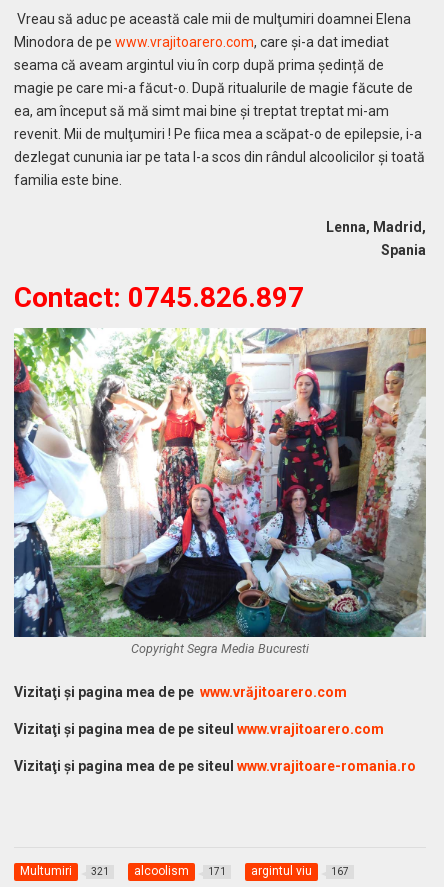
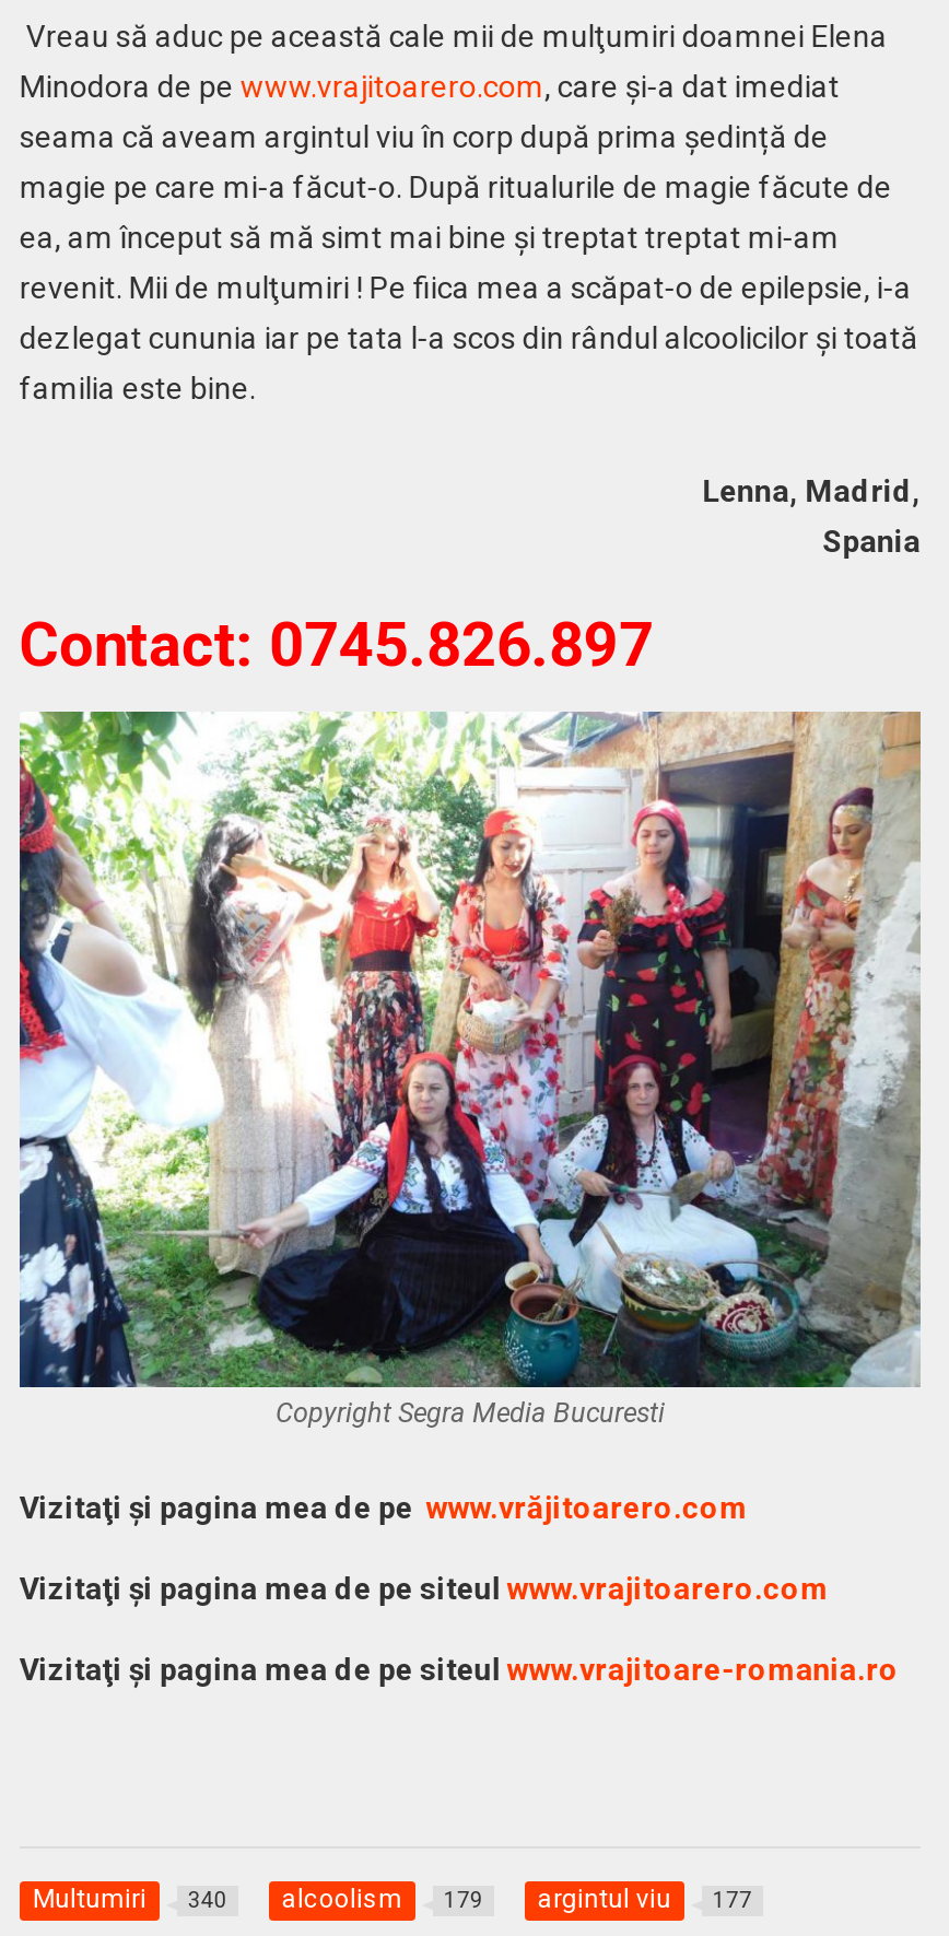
- Multumiri 321
+ Multumiri 340

- alcoolism 171
+ alcoolism 179

- argintul viu 167
+ argintul viu 177
